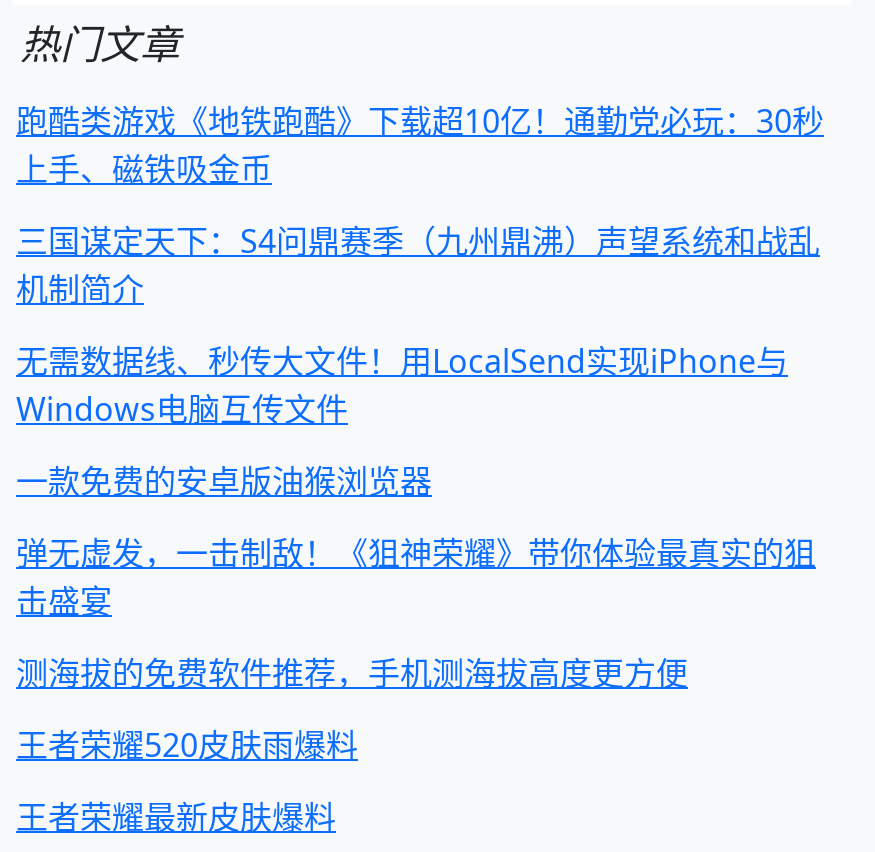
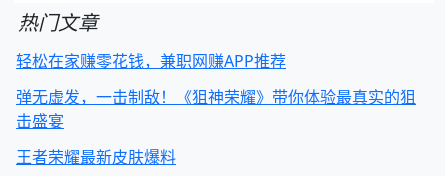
- 跑酷类游戏《地铁跑酷》下载超10亿！通勤党必玩：30秒
- 上手、磁铁吸金币
- 三国谋定天下：S4问鼎赛季（九州鼎沸）声望系统和战乱
- 机制简介
- 无需数据线、秒传大文件！用LocalSend实现iPhone与
- Windows电脑互传文件
- 一款免费的安卓版油猴浏览器
+ 轻松在家赚零花钱，兼职网赚APP推荐

- 测海拔的免费软件推荐，手机测海拔高度更方便
- 王者荣耀520皮肤雨爆料
